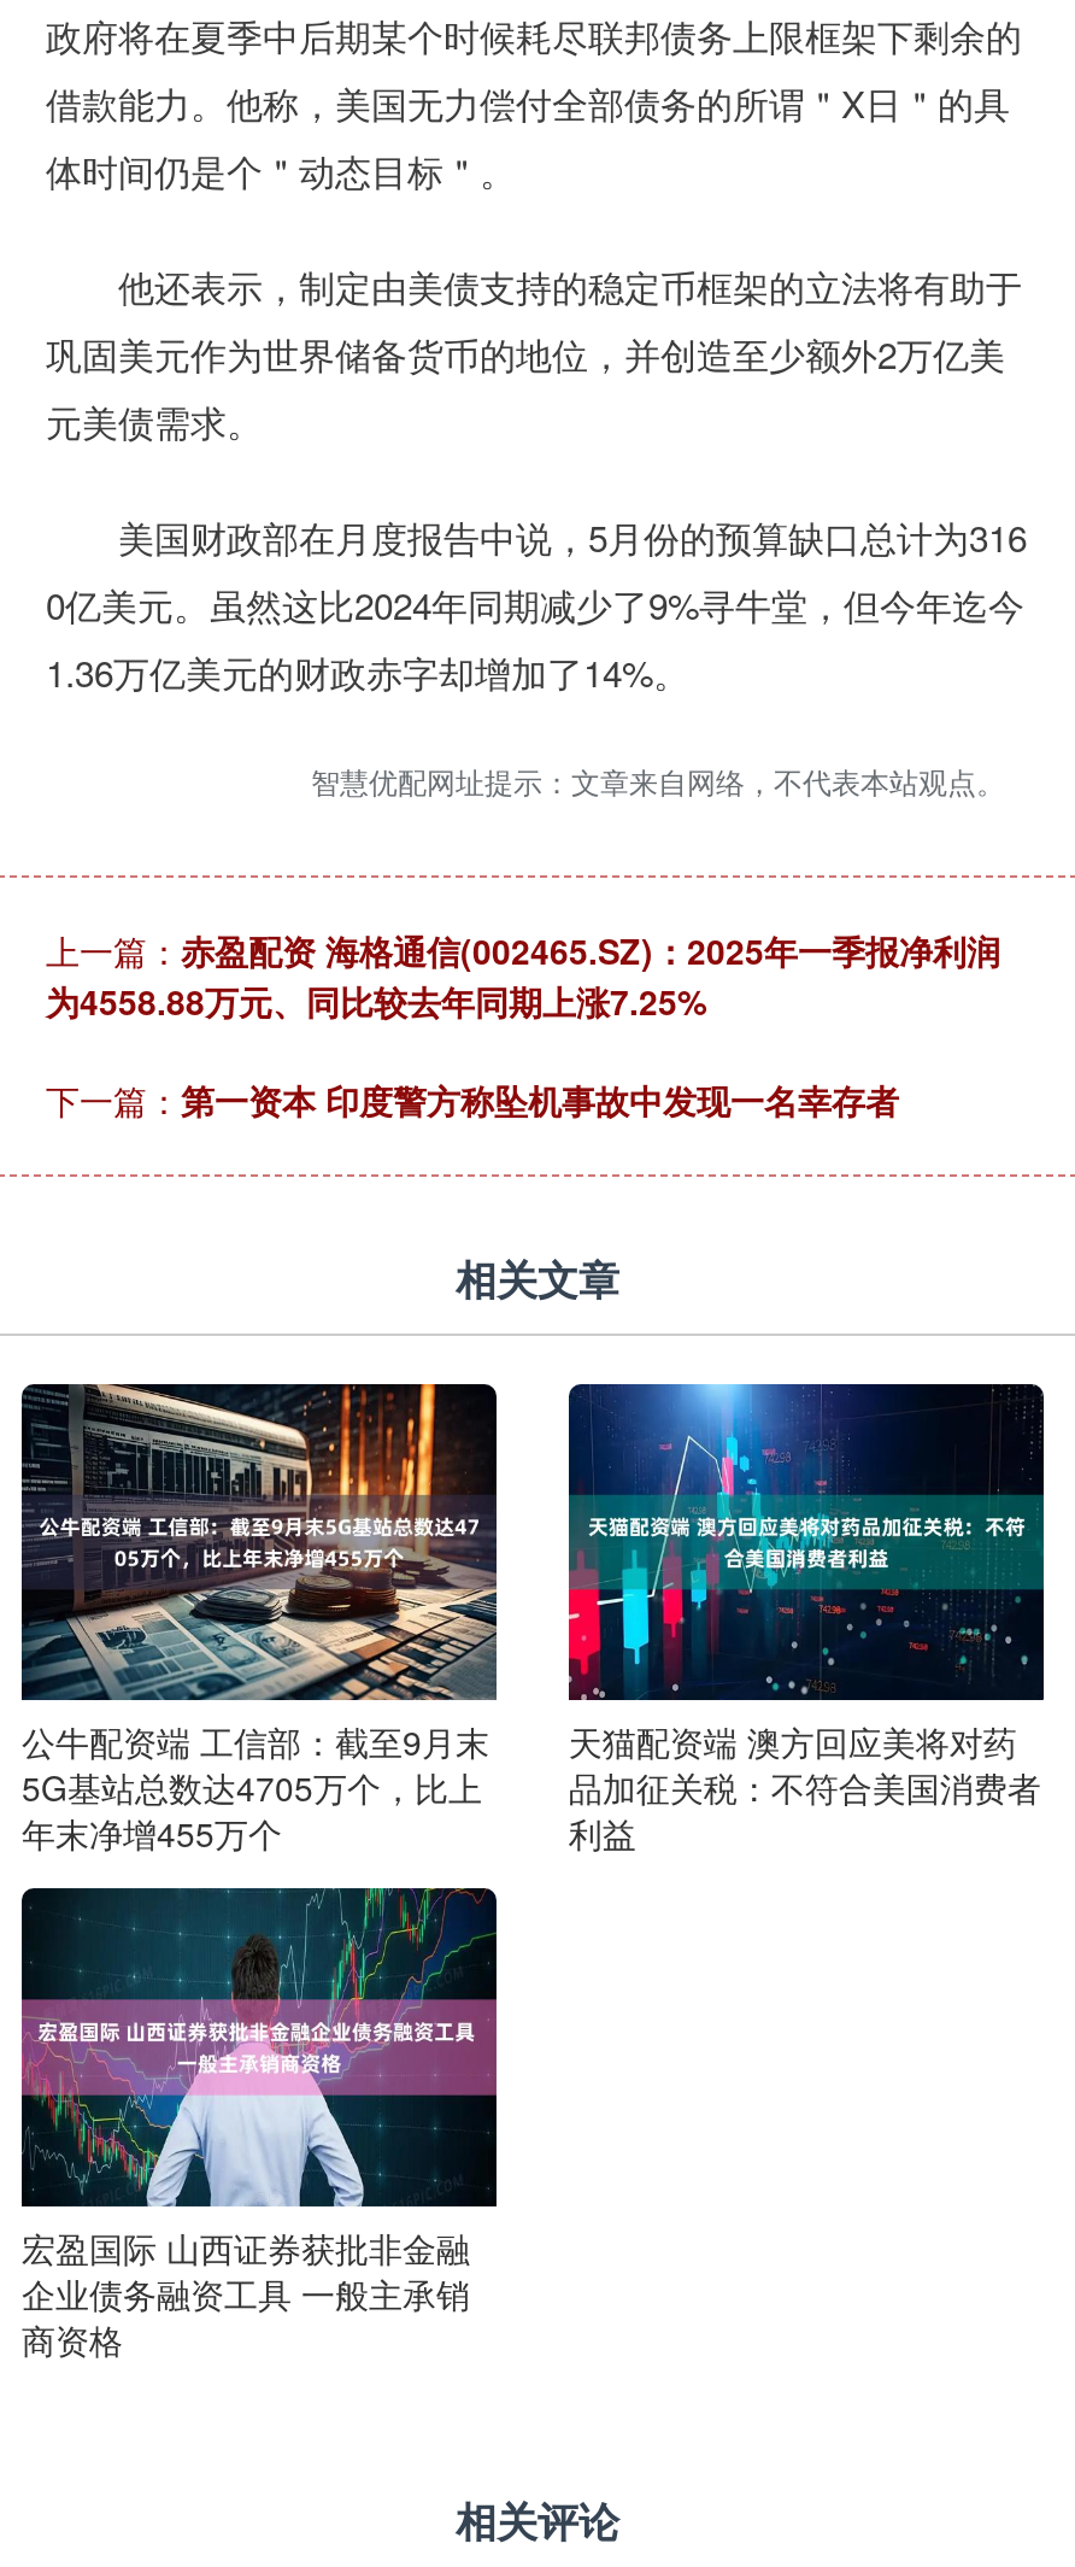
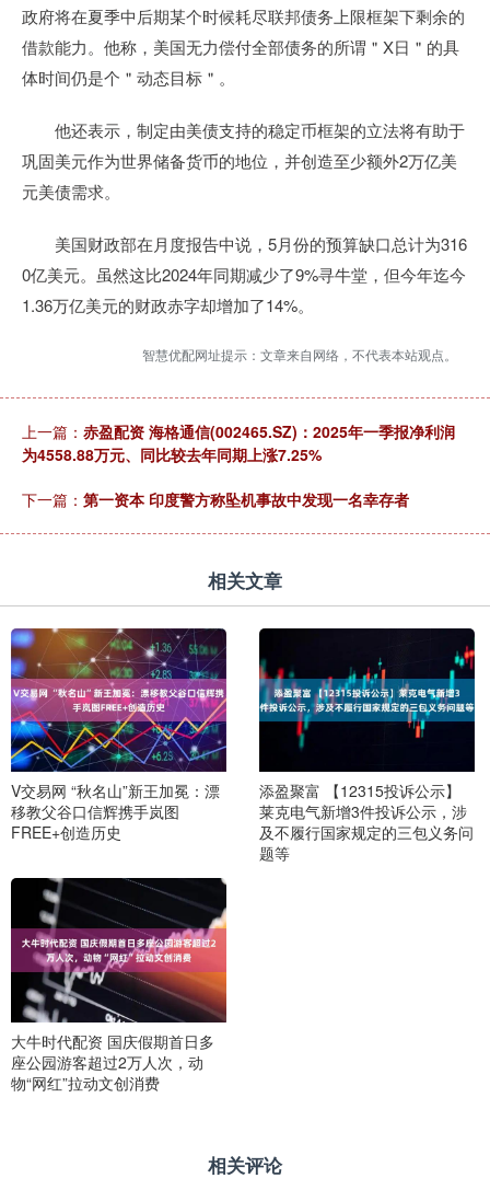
- [image]
- 公牛配资端 工信部：截至9月末
- 5G基站总数达4705万个，比上
- 年末净增455万个
+ [image]
+ V交易网 “秋名山”新王加冕：漂
+ 移教父谷口信辉携手岚图
+ FREE+创造历史

- [image]
- 天猫配资端 澳方回应美将对药
- 品加征关税：不符合美国消费者
- 利益
+ [image]
+ 添盈聚富 【12315投诉公示】
+ 莱克电气新增3件投诉公示，涉
+ 及不履行国家规定的三包义务问
+ 题等

- [image]
- 宏盈国际 山西证券获批非金融
- 企业债务融资工具 一般主承销
- 商资格
+ [image]
+ 大牛时代配资 国庆假期首日多
+ 座公园游客超过2万人次，动
+ 物“网红”拉动文创消费
